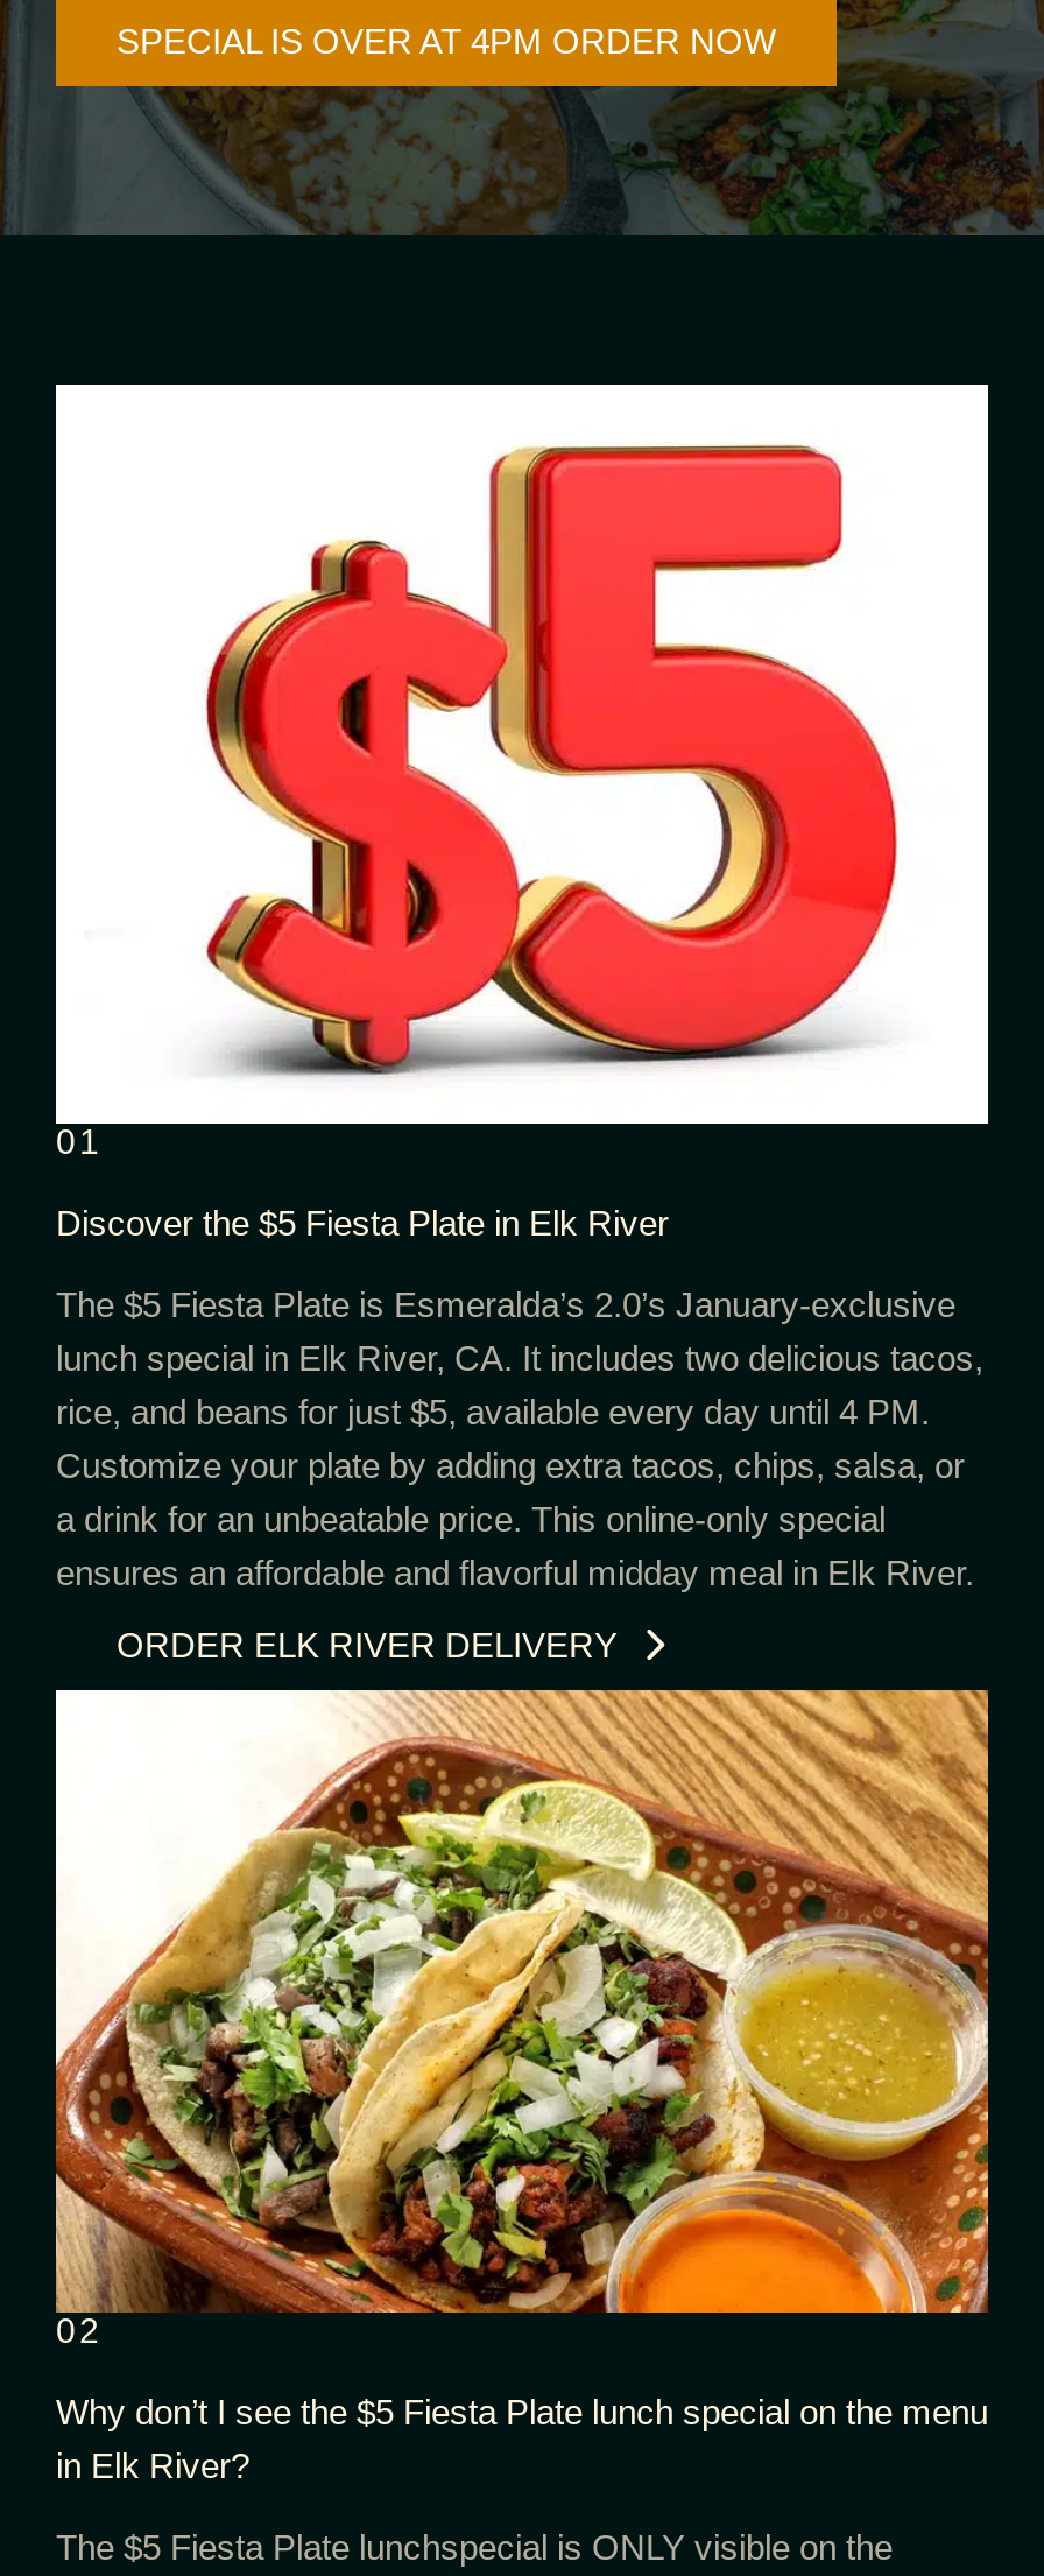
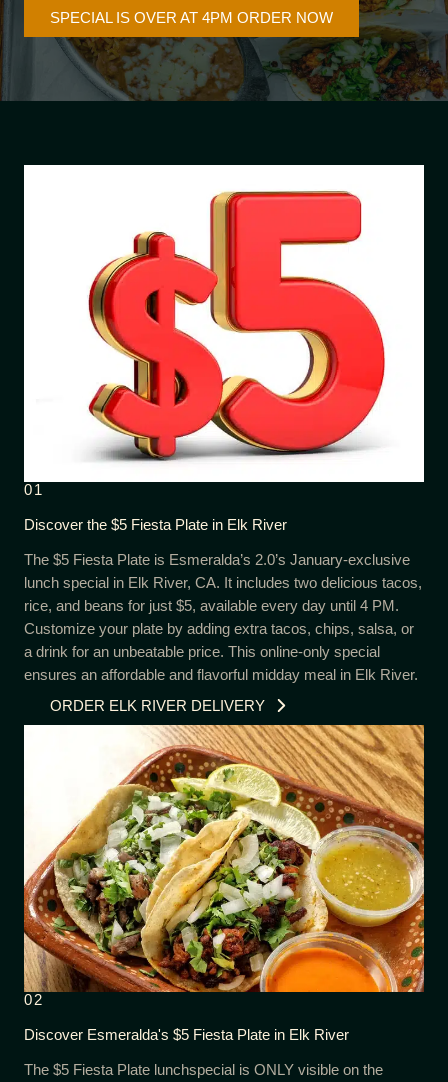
- Why don’t I see the $5 Fiesta Plate lunch special on the menu
- in Elk River?
+ Discover Esmeralda's $5 Fiesta Plate in Elk River
